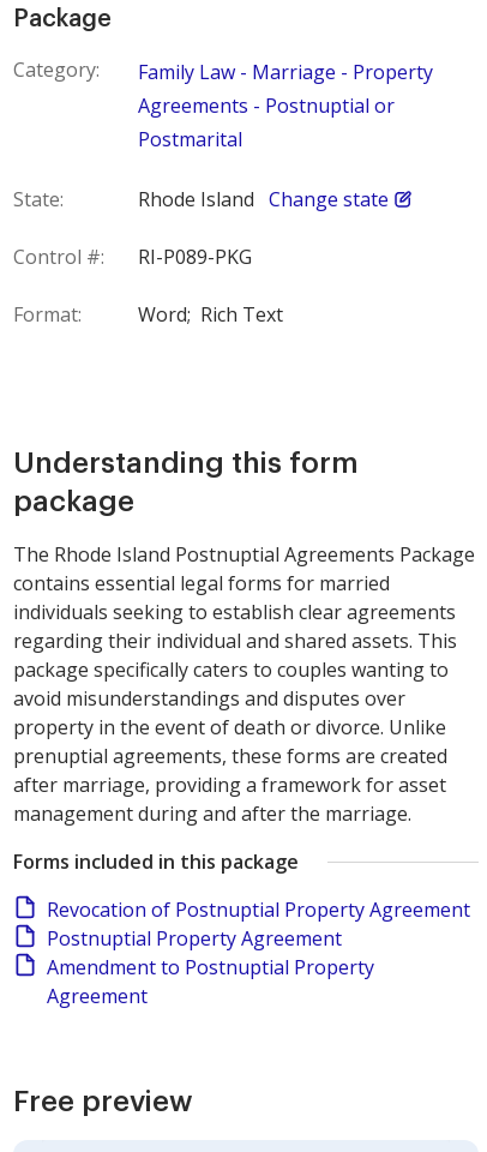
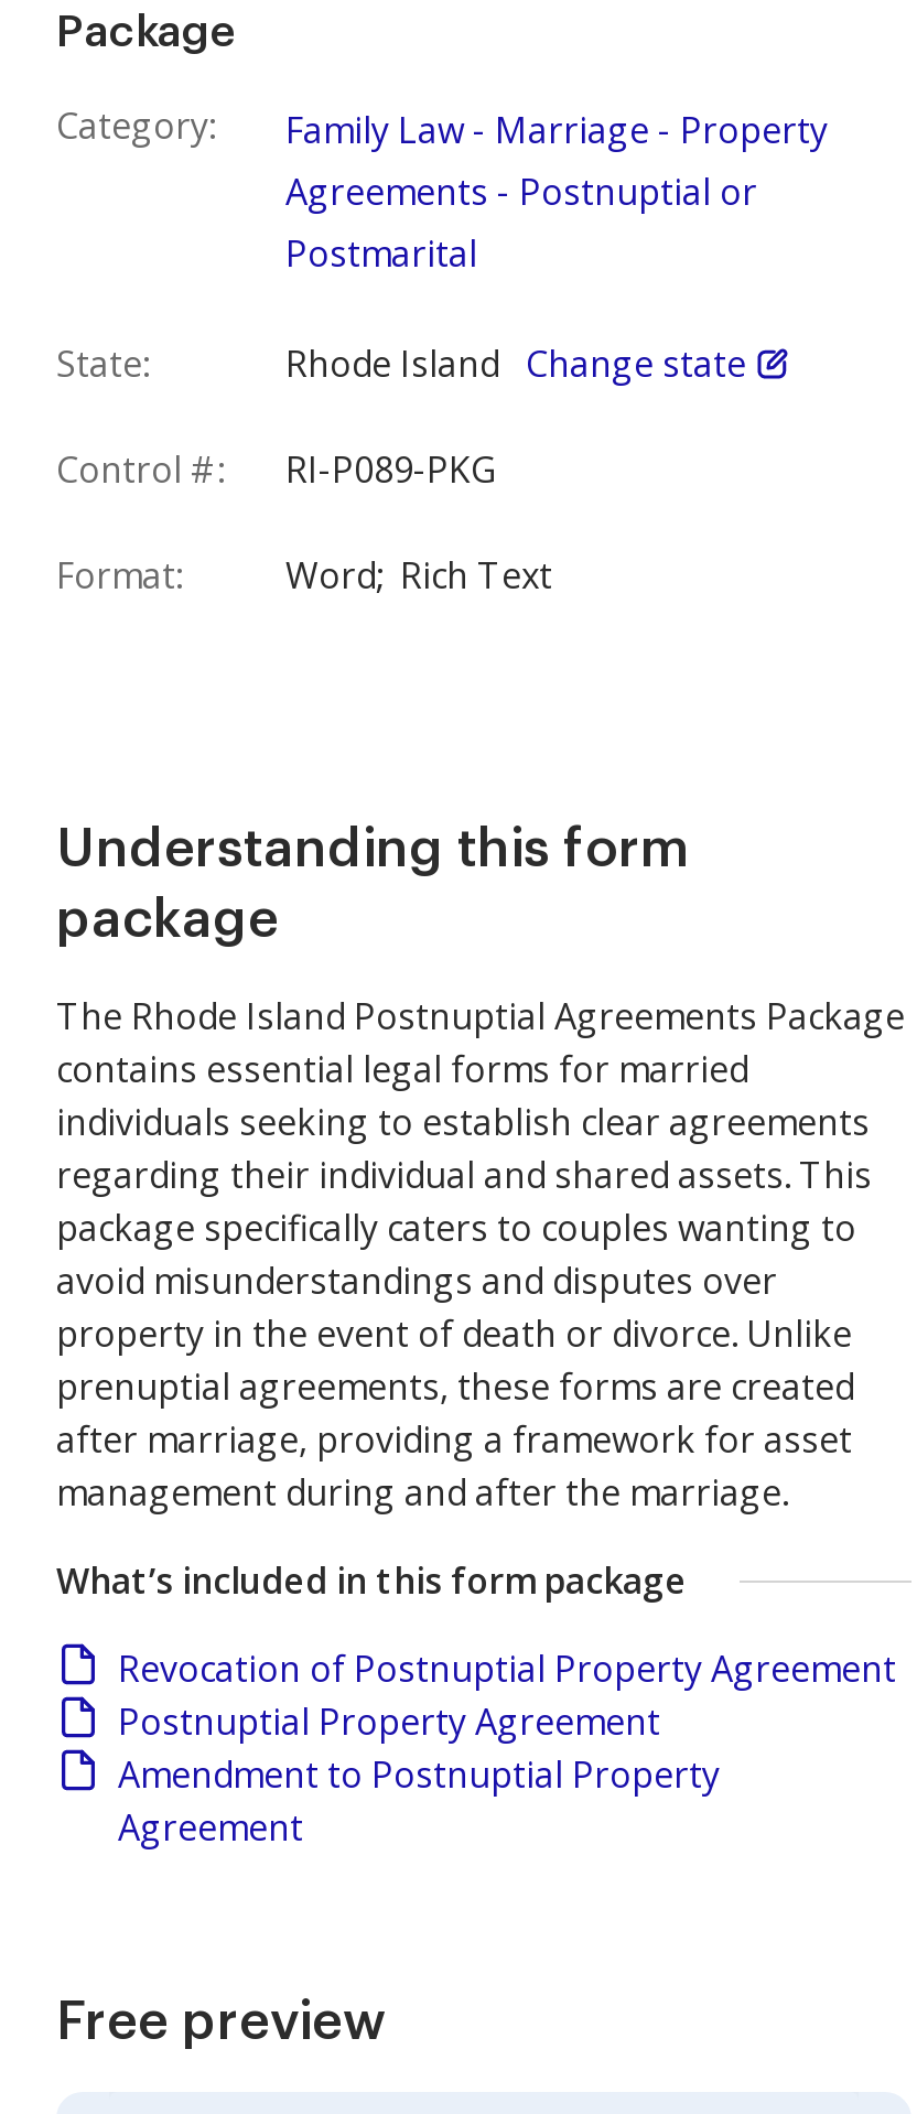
- Forms included in this package
+ What’s included in this form package
